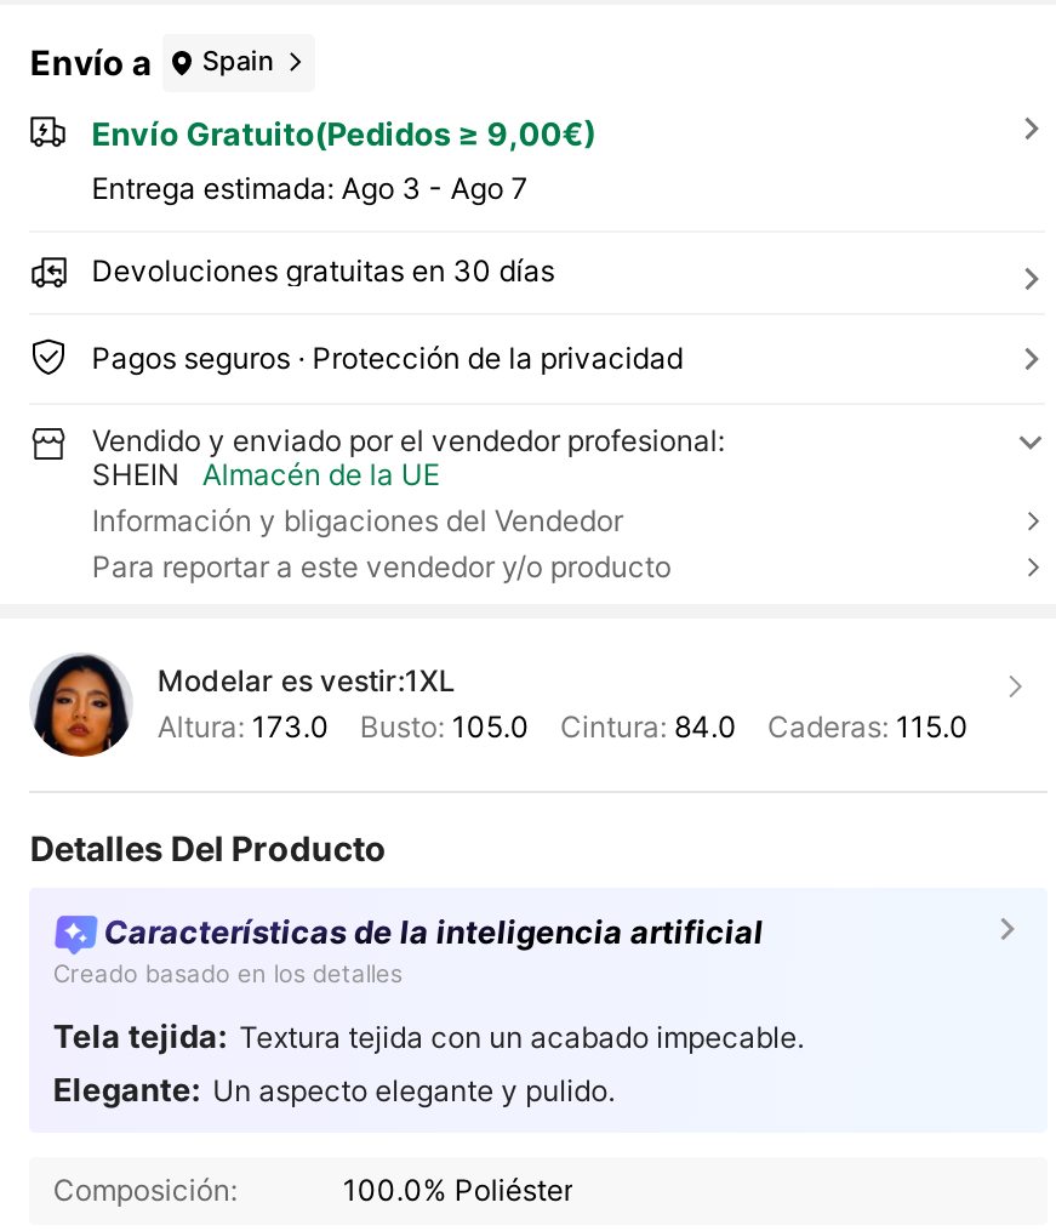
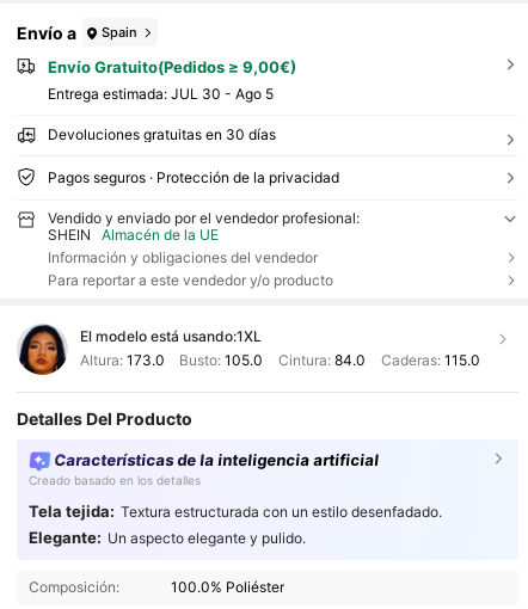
- Entrega estimada: Ago 3 - Ago 7
+ Entrega estimada: JUL 30 - Ago 5

- Información y bligaciones del Vendedor
+ Información y obligaciones del vendedor

- Modelar es vestir:1XL
+ El modelo está usando:1XL

- Tela tejida: Textura tejida con un acabado impecable.
+ Tela tejida: Textura estructurada con un estilo desenfadado.
